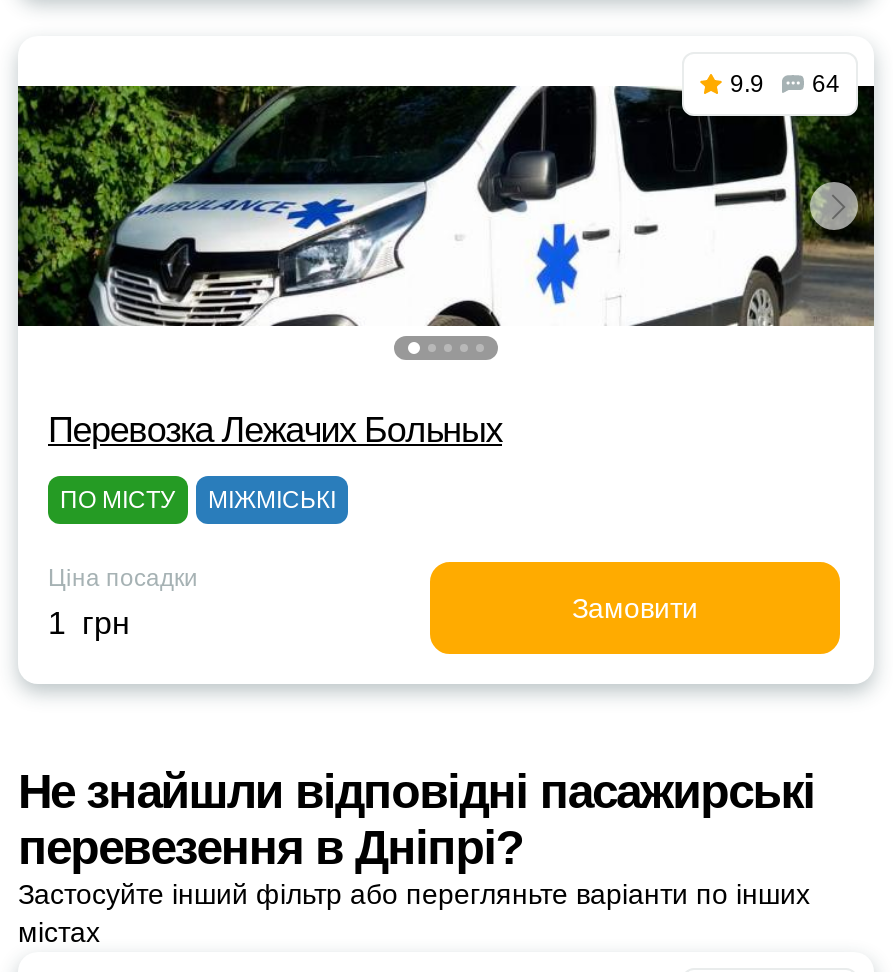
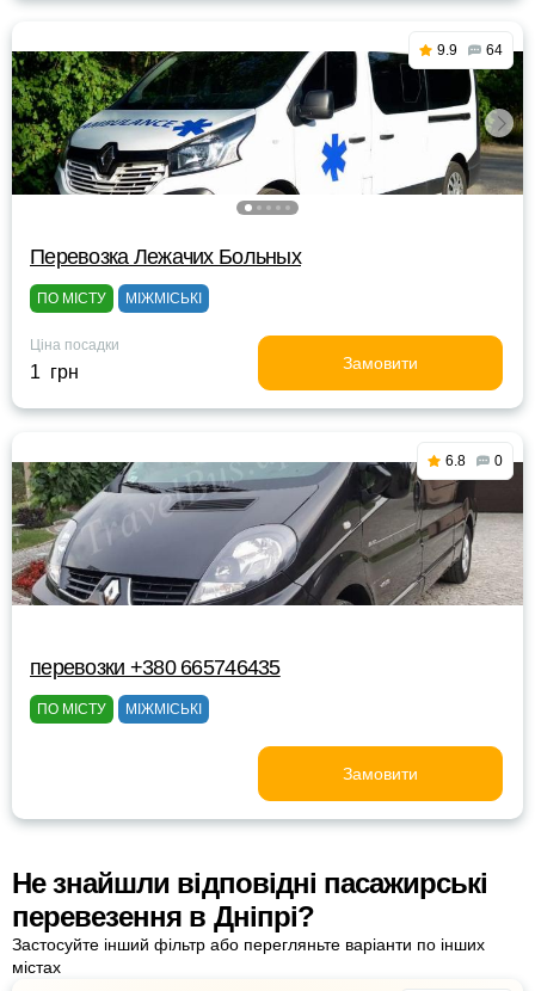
+ [image]
+ 6.8
+ 0

+ перевозки +380 665746435
+ ПО МІСТУ
+ МІЖМІСЬКІ
+ Замовити
